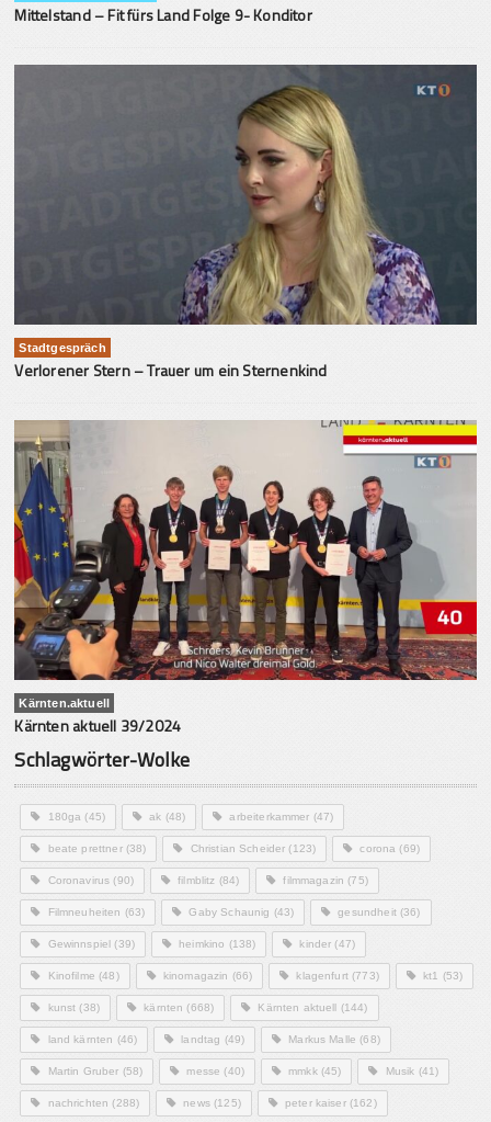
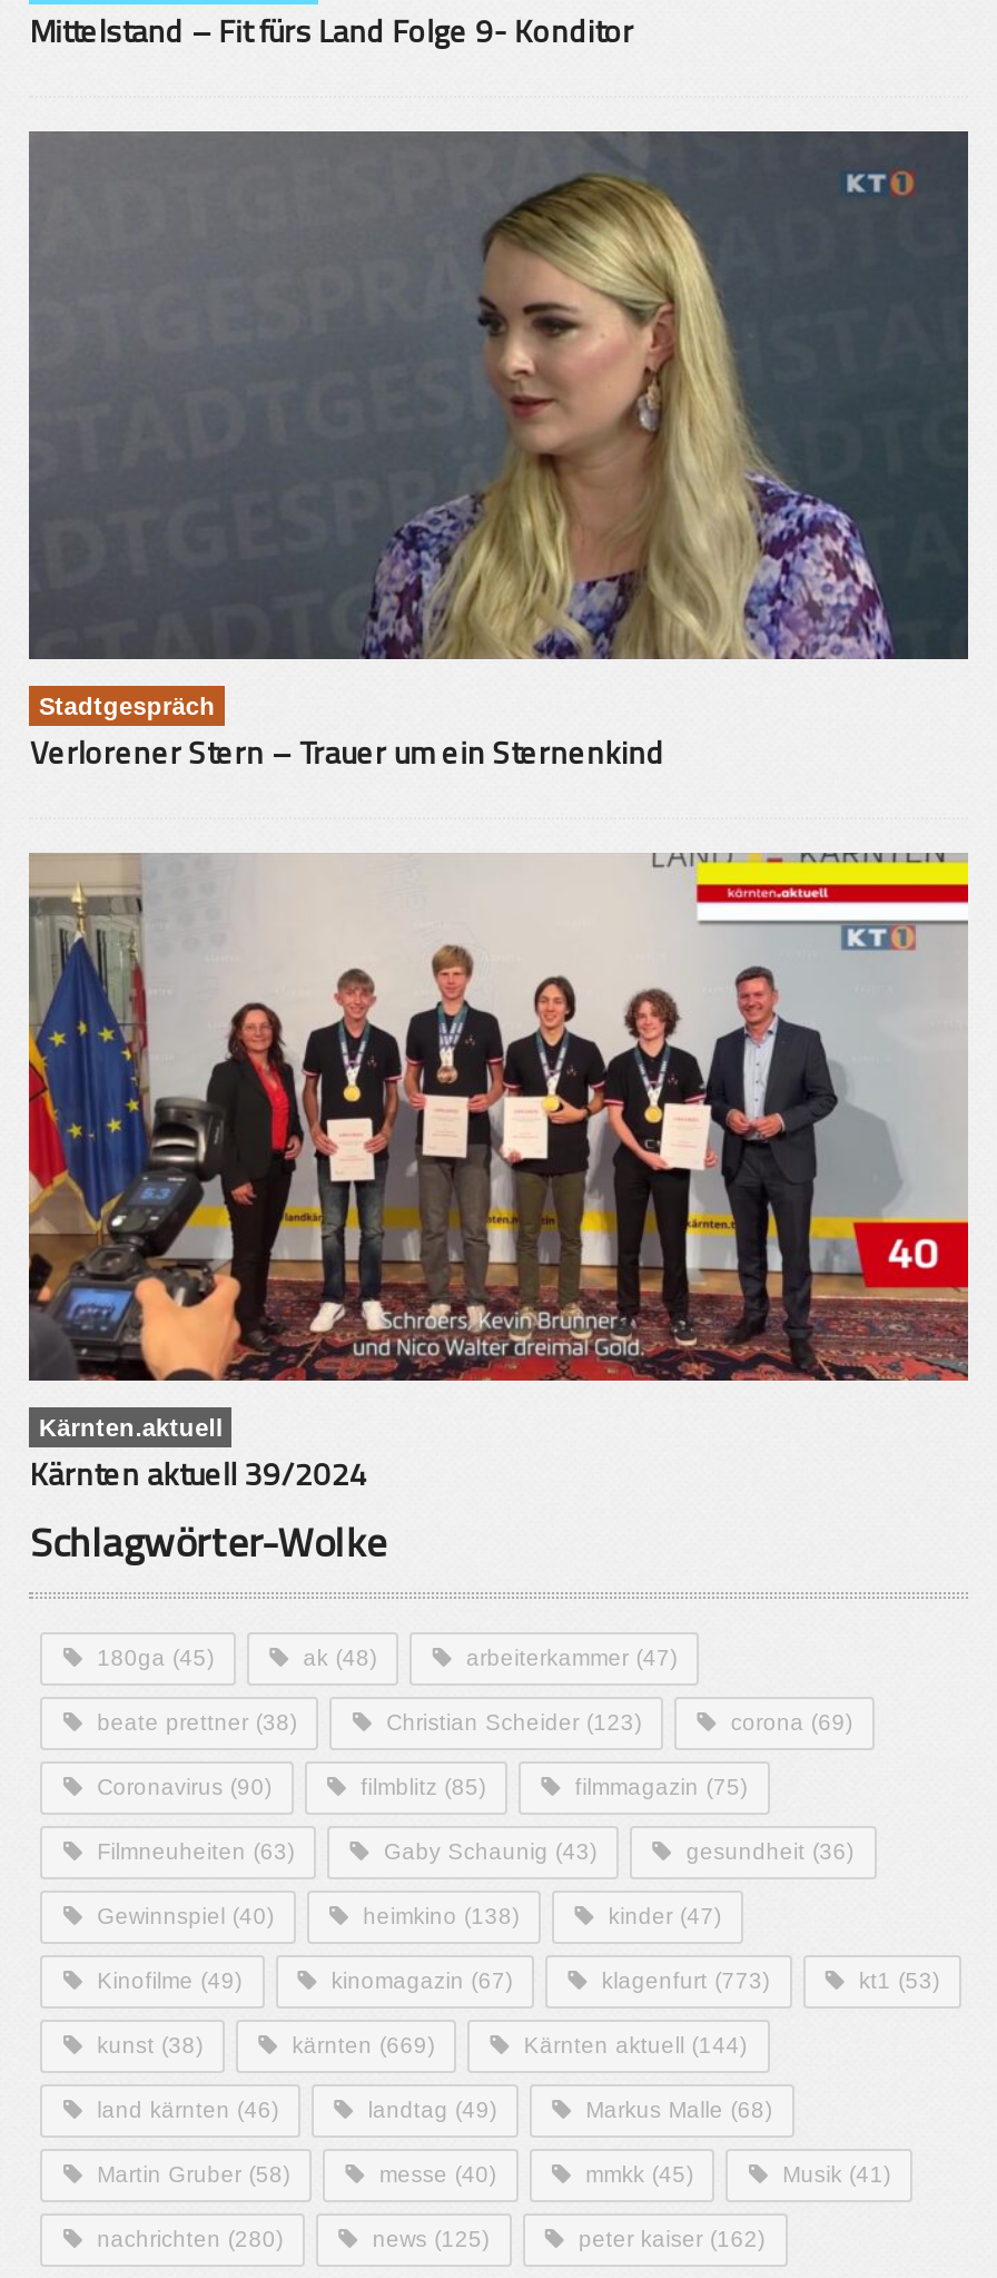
- filmblitz (84)
+ filmblitz (85)

- Gewinnspiel (39)
+ Gewinnspiel (40)

- Kinofilme (48)
+ Kinofilme (49)

- kinomagazin (66)
+ kinomagazin (67)

- kärnten (668)
+ kärnten (669)

- nachrichten (288)
+ nachrichten (280)
